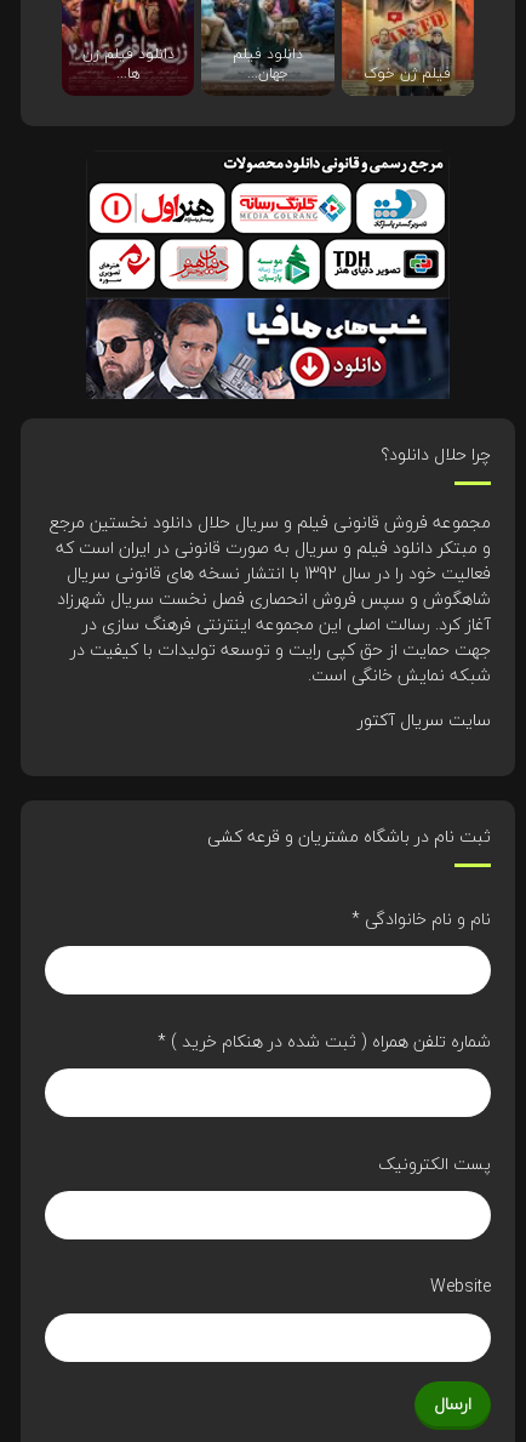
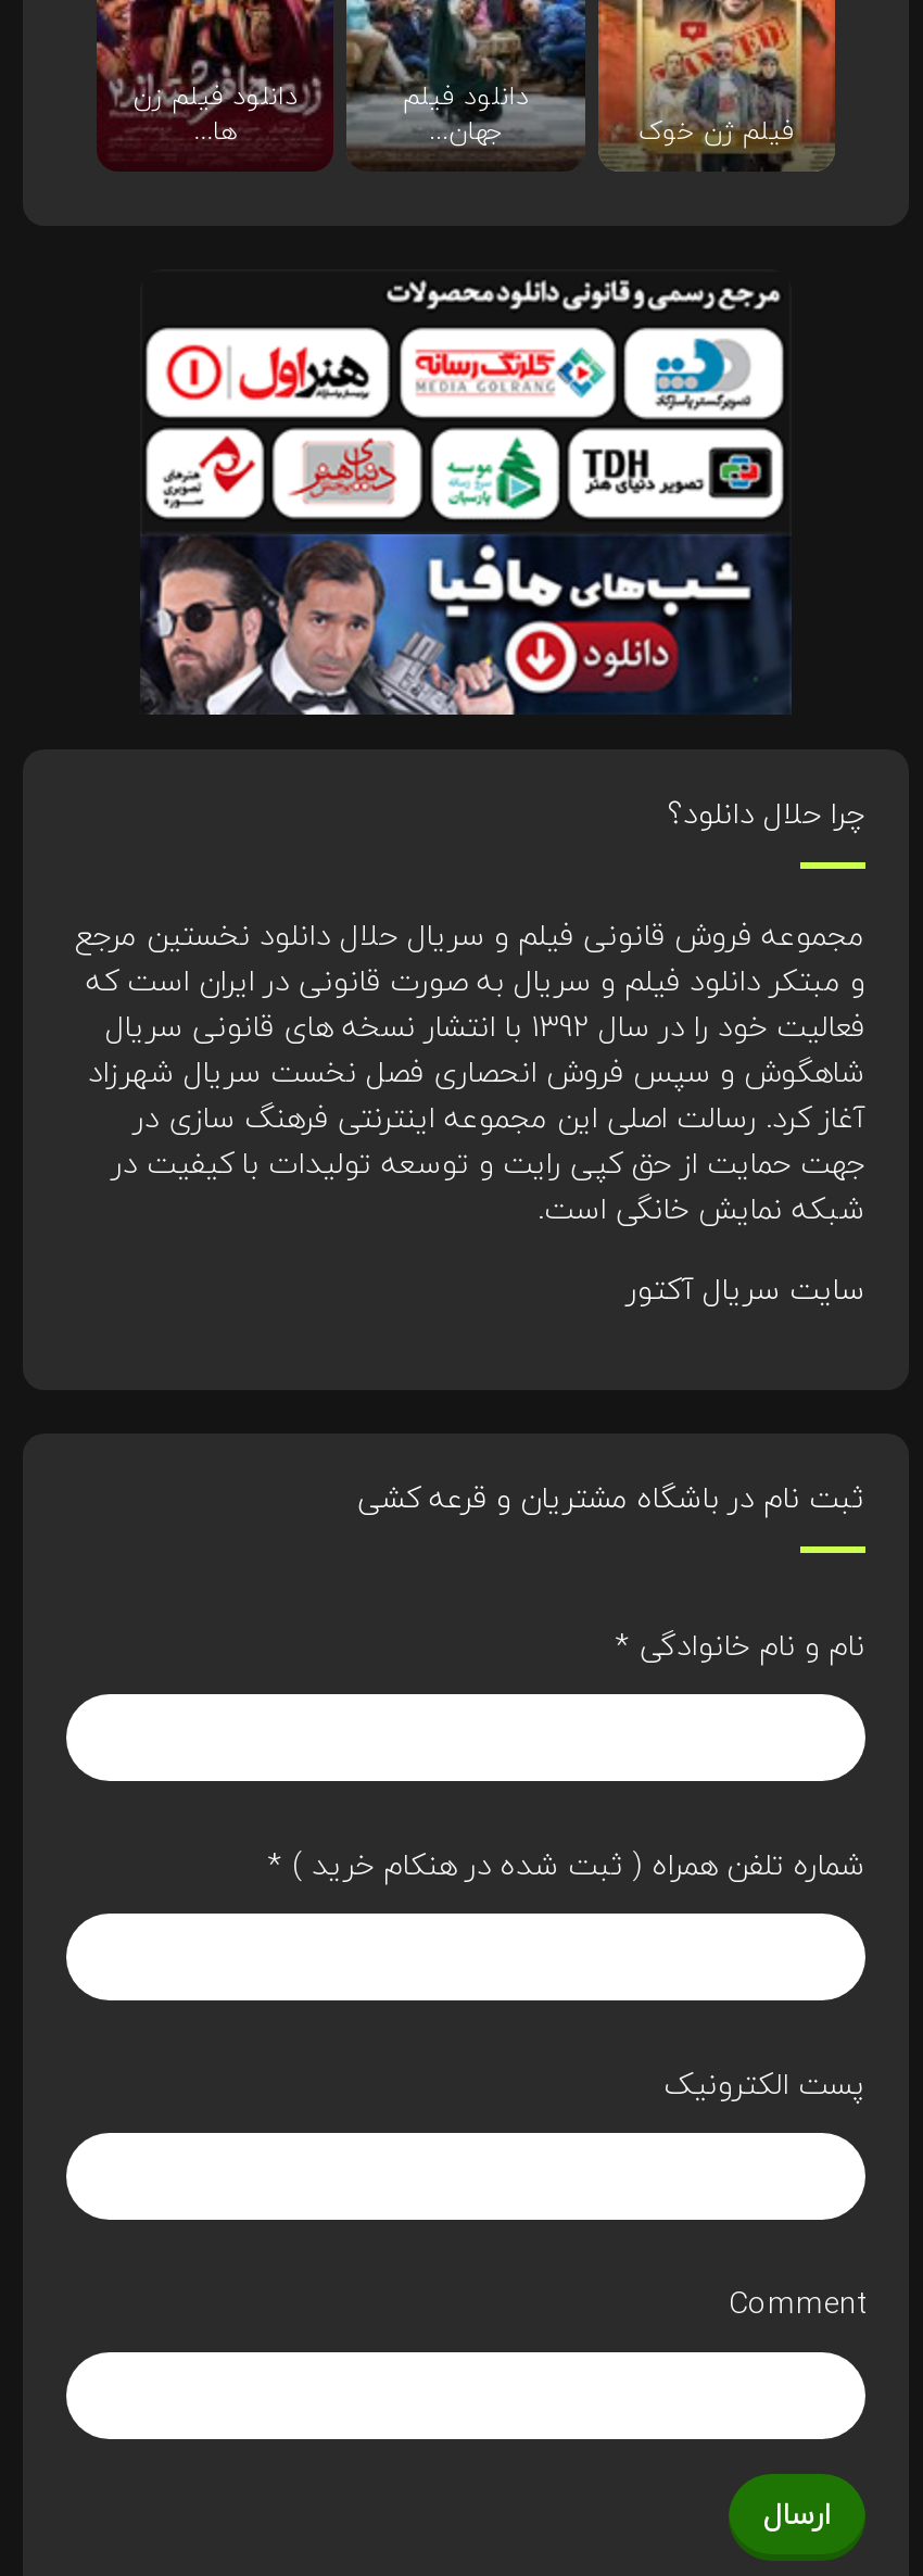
- Website
+ Comment
